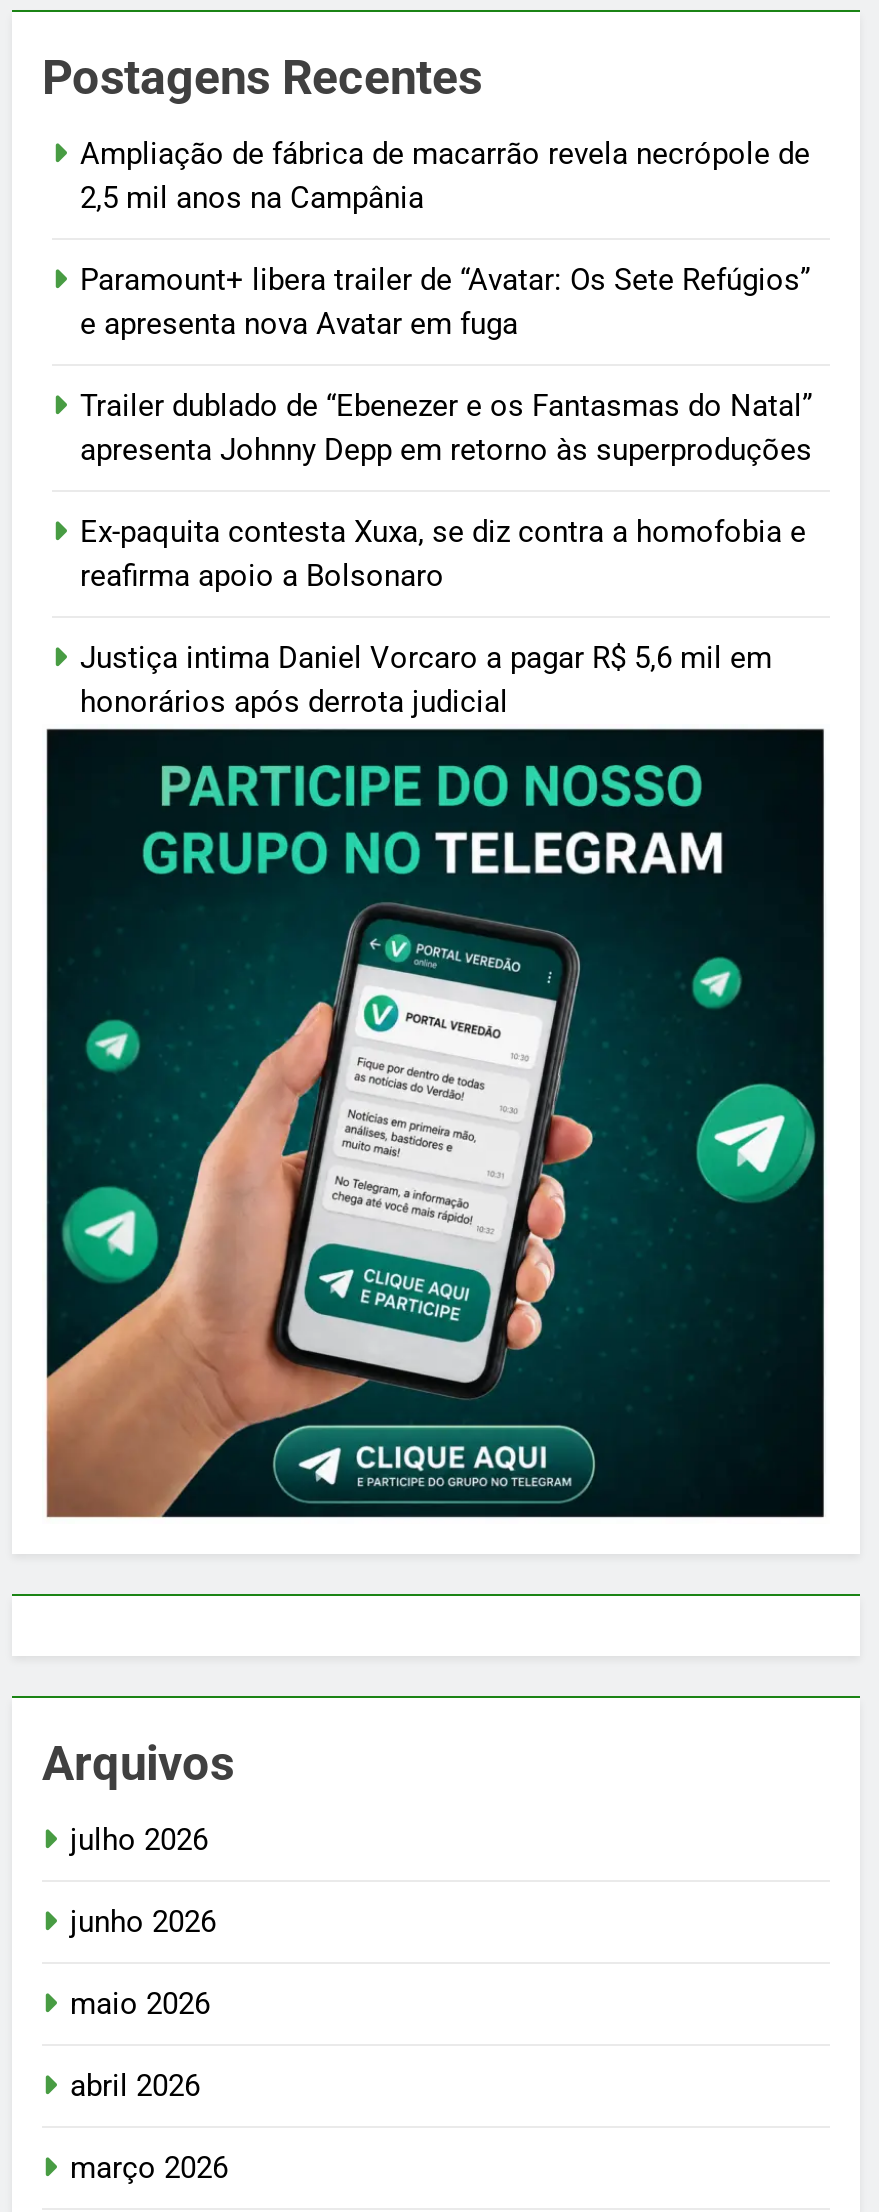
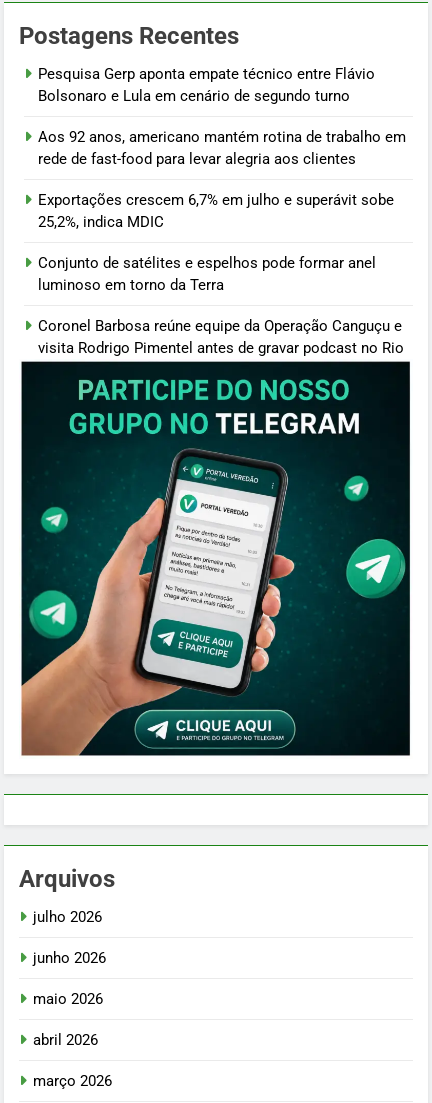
- Ampliação de fábrica de macarrão revela necrópole de
- 2,5 mil anos na Campânia
+ Pesquisa Gerp aponta empate técnico entre Flávio
+ Bolsonaro e Lula em cenário de segundo turno

- Paramount+ libera trailer de “Avatar: Os Sete Refúgios”
- e apresenta nova Avatar em fuga
+ Aos 92 anos, americano mantém rotina de trabalho em
+ rede de fast-food para levar alegria aos clientes

- Trailer dublado de “Ebenezer e os Fantasmas do Natal”
- apresenta Johnny Depp em retorno às superproduções
+ Exportações crescem 6,7% em julho e superávit sobe
+ 25,2%, indica MDIC

- Ex-paquita contesta Xuxa, se diz contra a homofobia e
- reafirma apoio a Bolsonaro
+ Conjunto de satélites e espelhos pode formar anel
+ luminoso em torno da Terra

- Justiça intima Daniel Vorcaro a pagar R$ 5,6 mil em
- honorários após derrota judicial
+ Coronel Barbosa reúne equipe da Operação Canguçu e
+ visita Rodrigo Pimentel antes de gravar podcast no Rio
